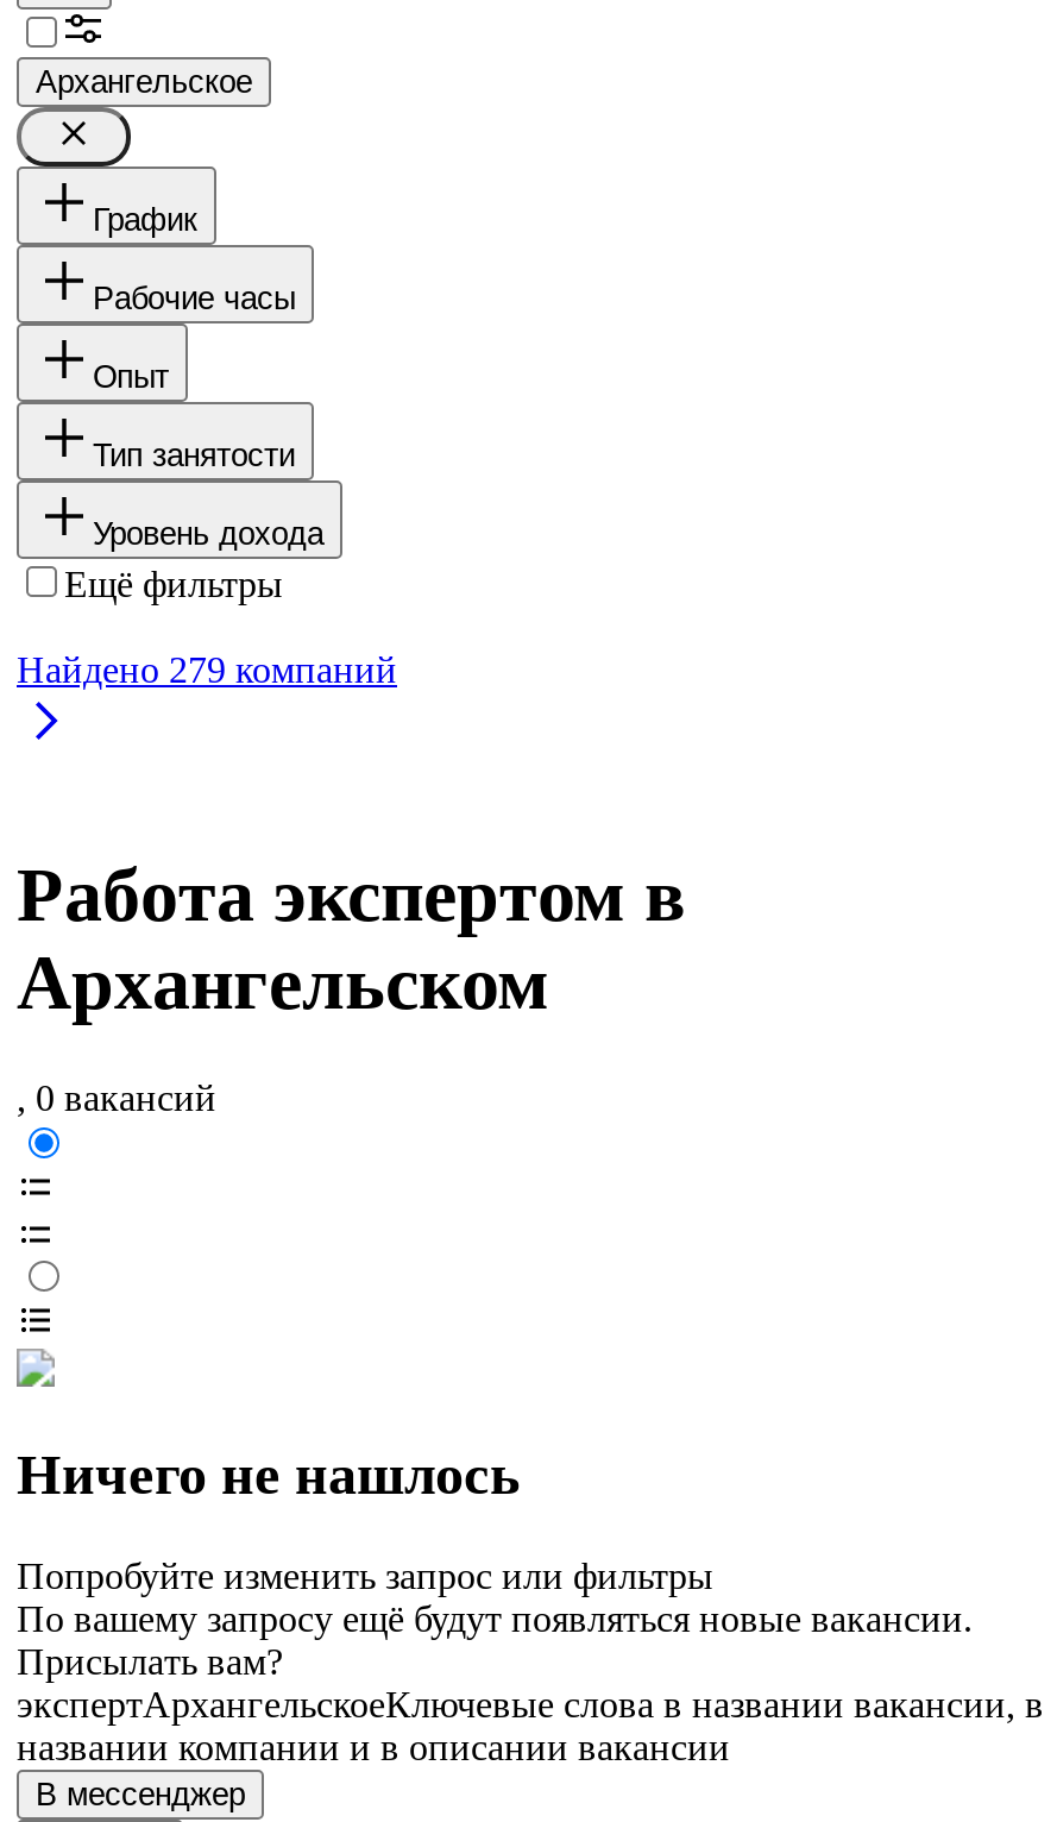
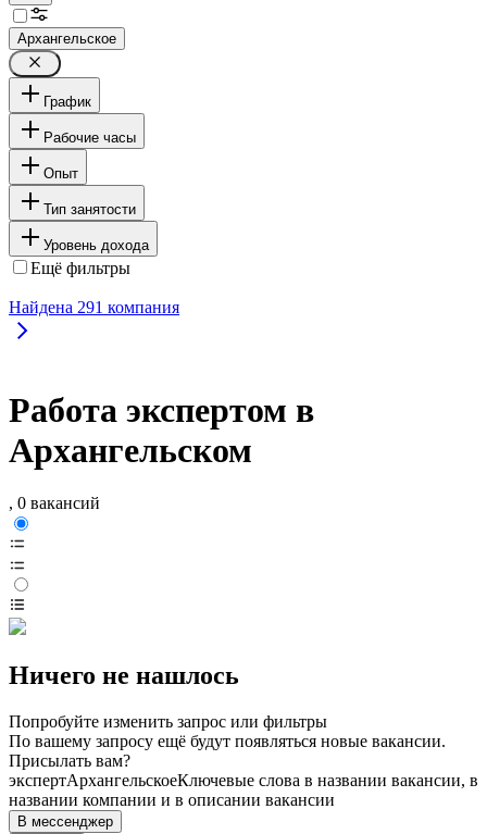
- Найдено 279 компаний
+ Найдена 291 компания
